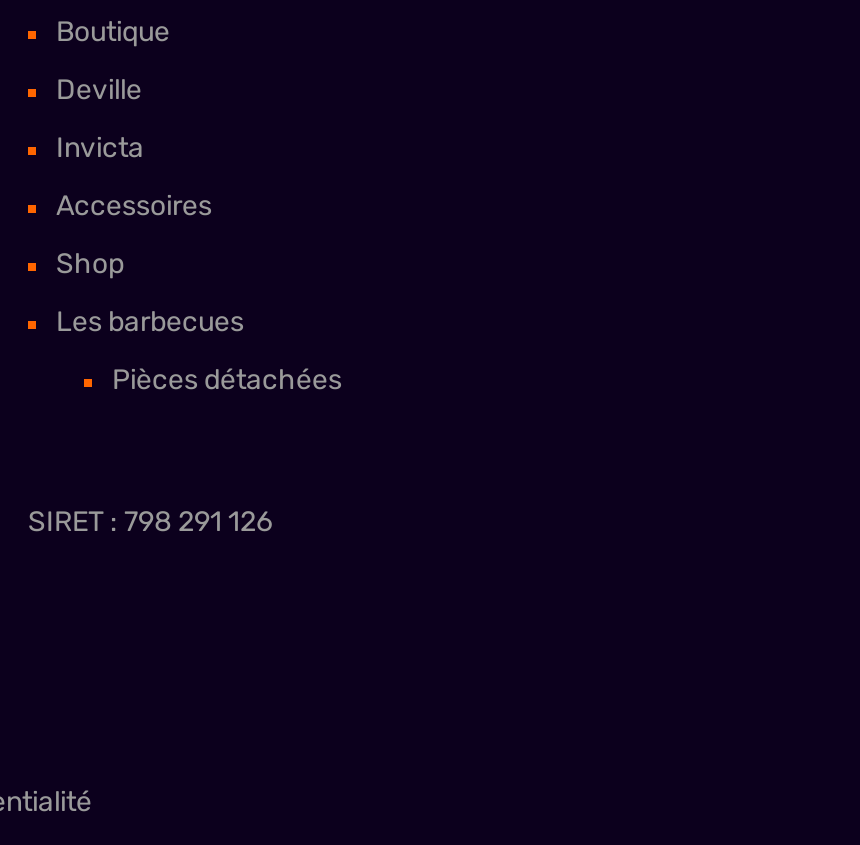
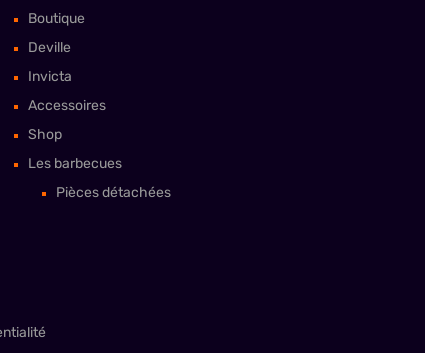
- SIRET : 798 291 126
